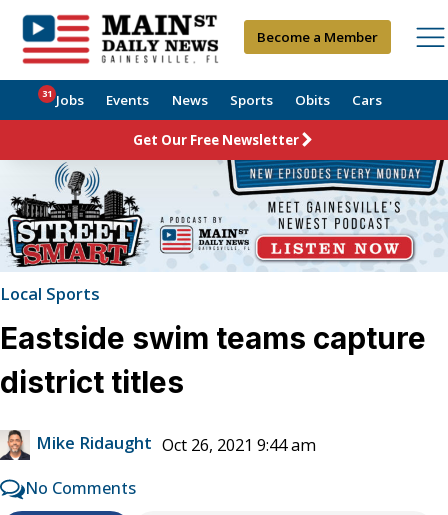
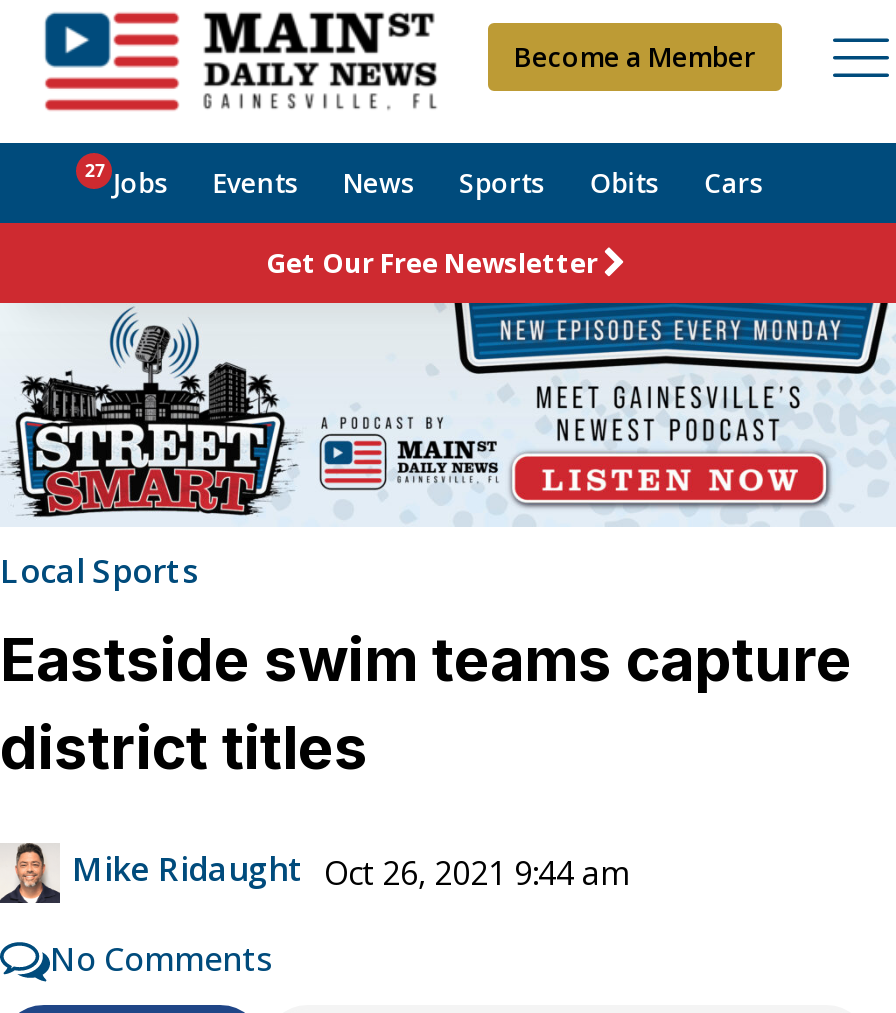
- 31 Jobs Events News Sports Obits Cars
+ 27 Jobs Events News Sports Obits Cars
